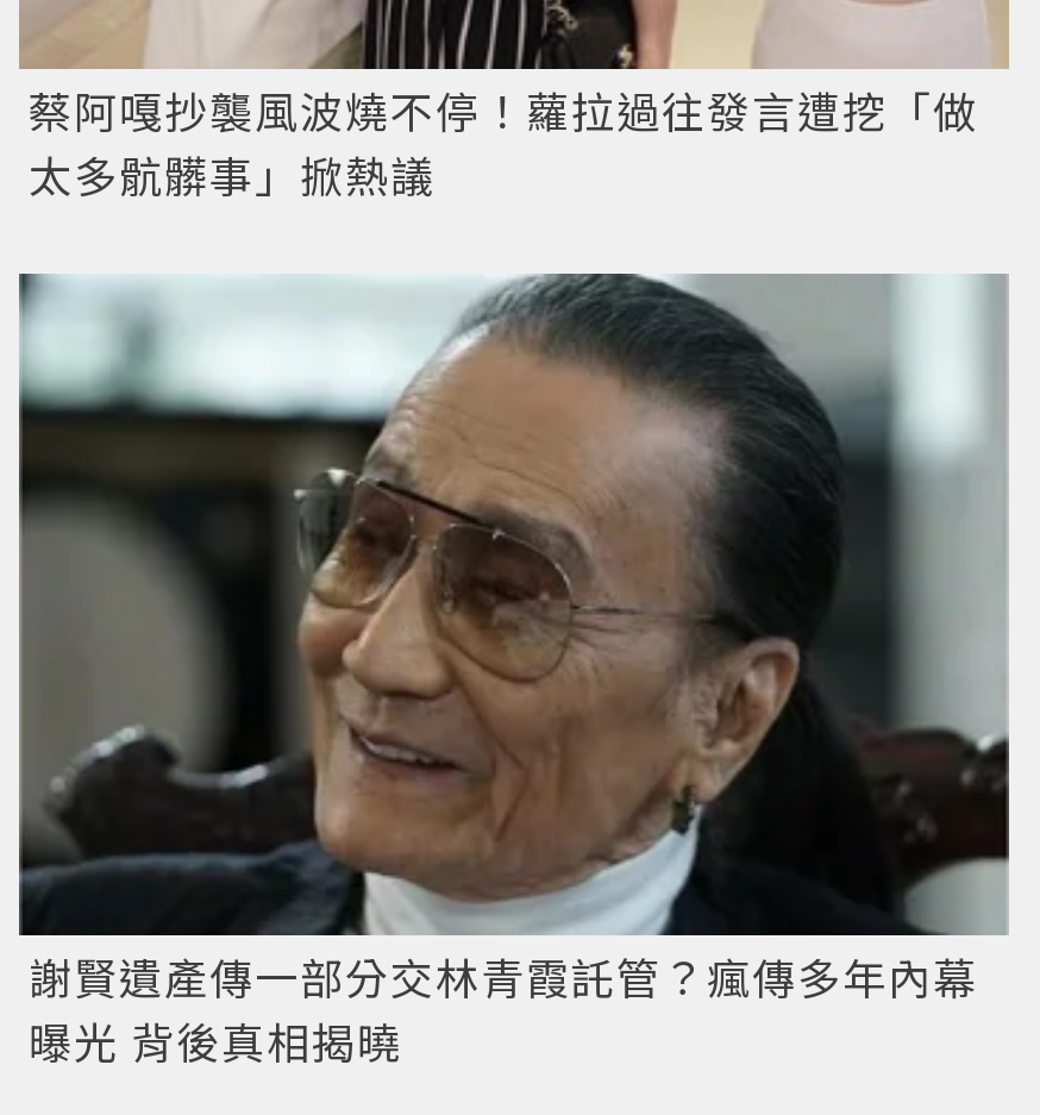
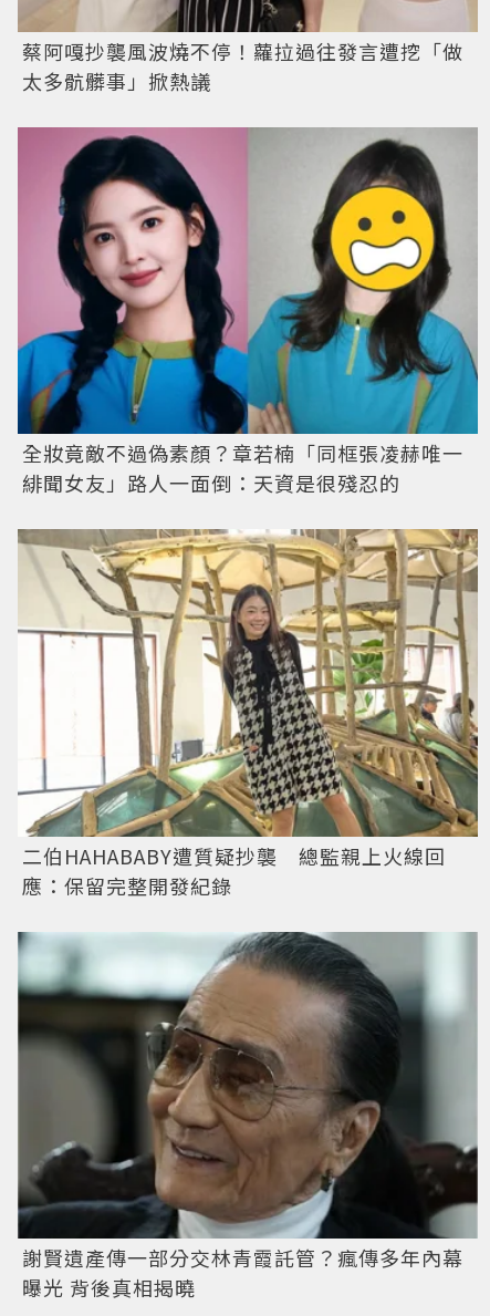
+ [image]
+ 全妝竟敵不過偽素顏？章若楠「同框張凌赫唯一
+ 緋聞女友」路人一面倒：天資是很殘忍的

+ [image]
+ 二伯HAHABABY遭質疑抄襲 總監親上火線回
+ 應：保留完整開發紀錄
